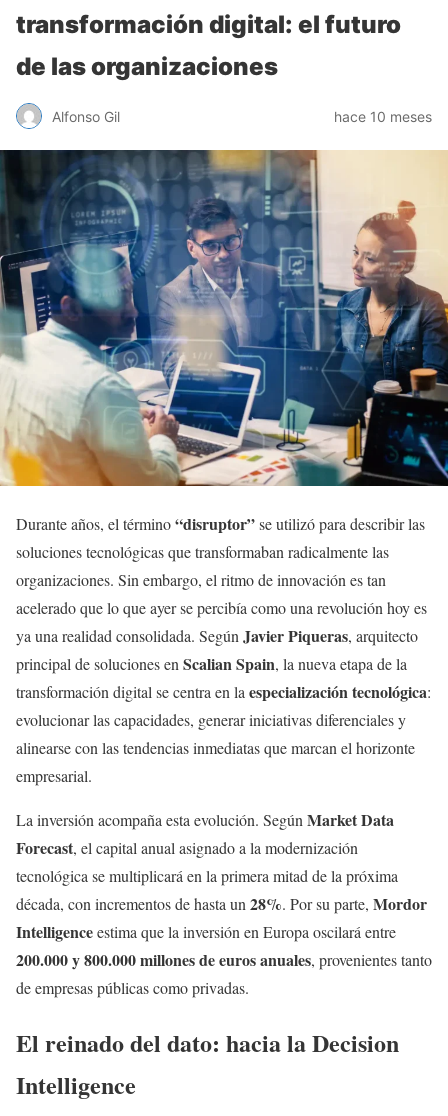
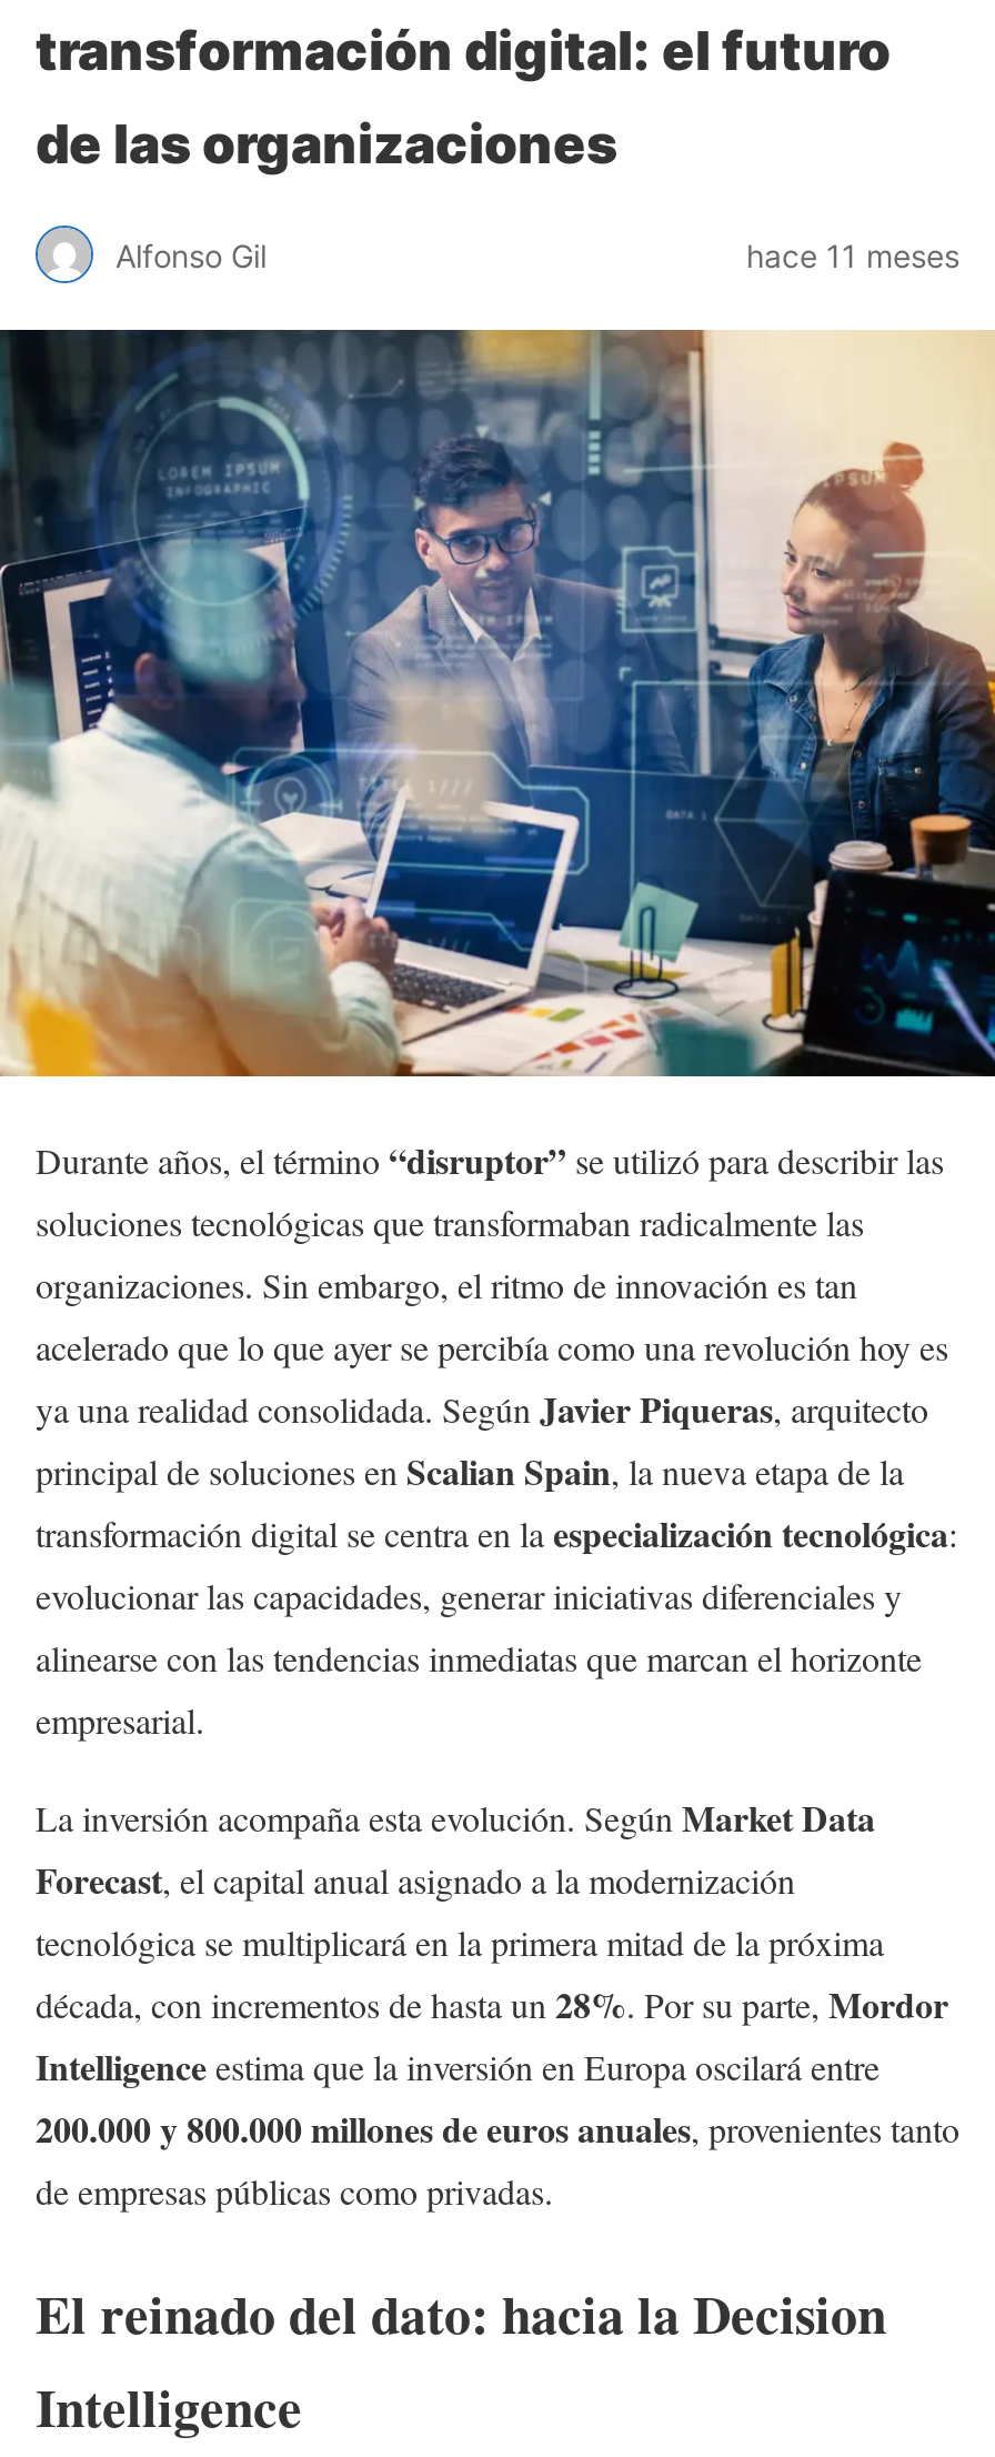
- hace 10 meses
+ hace 11 meses
